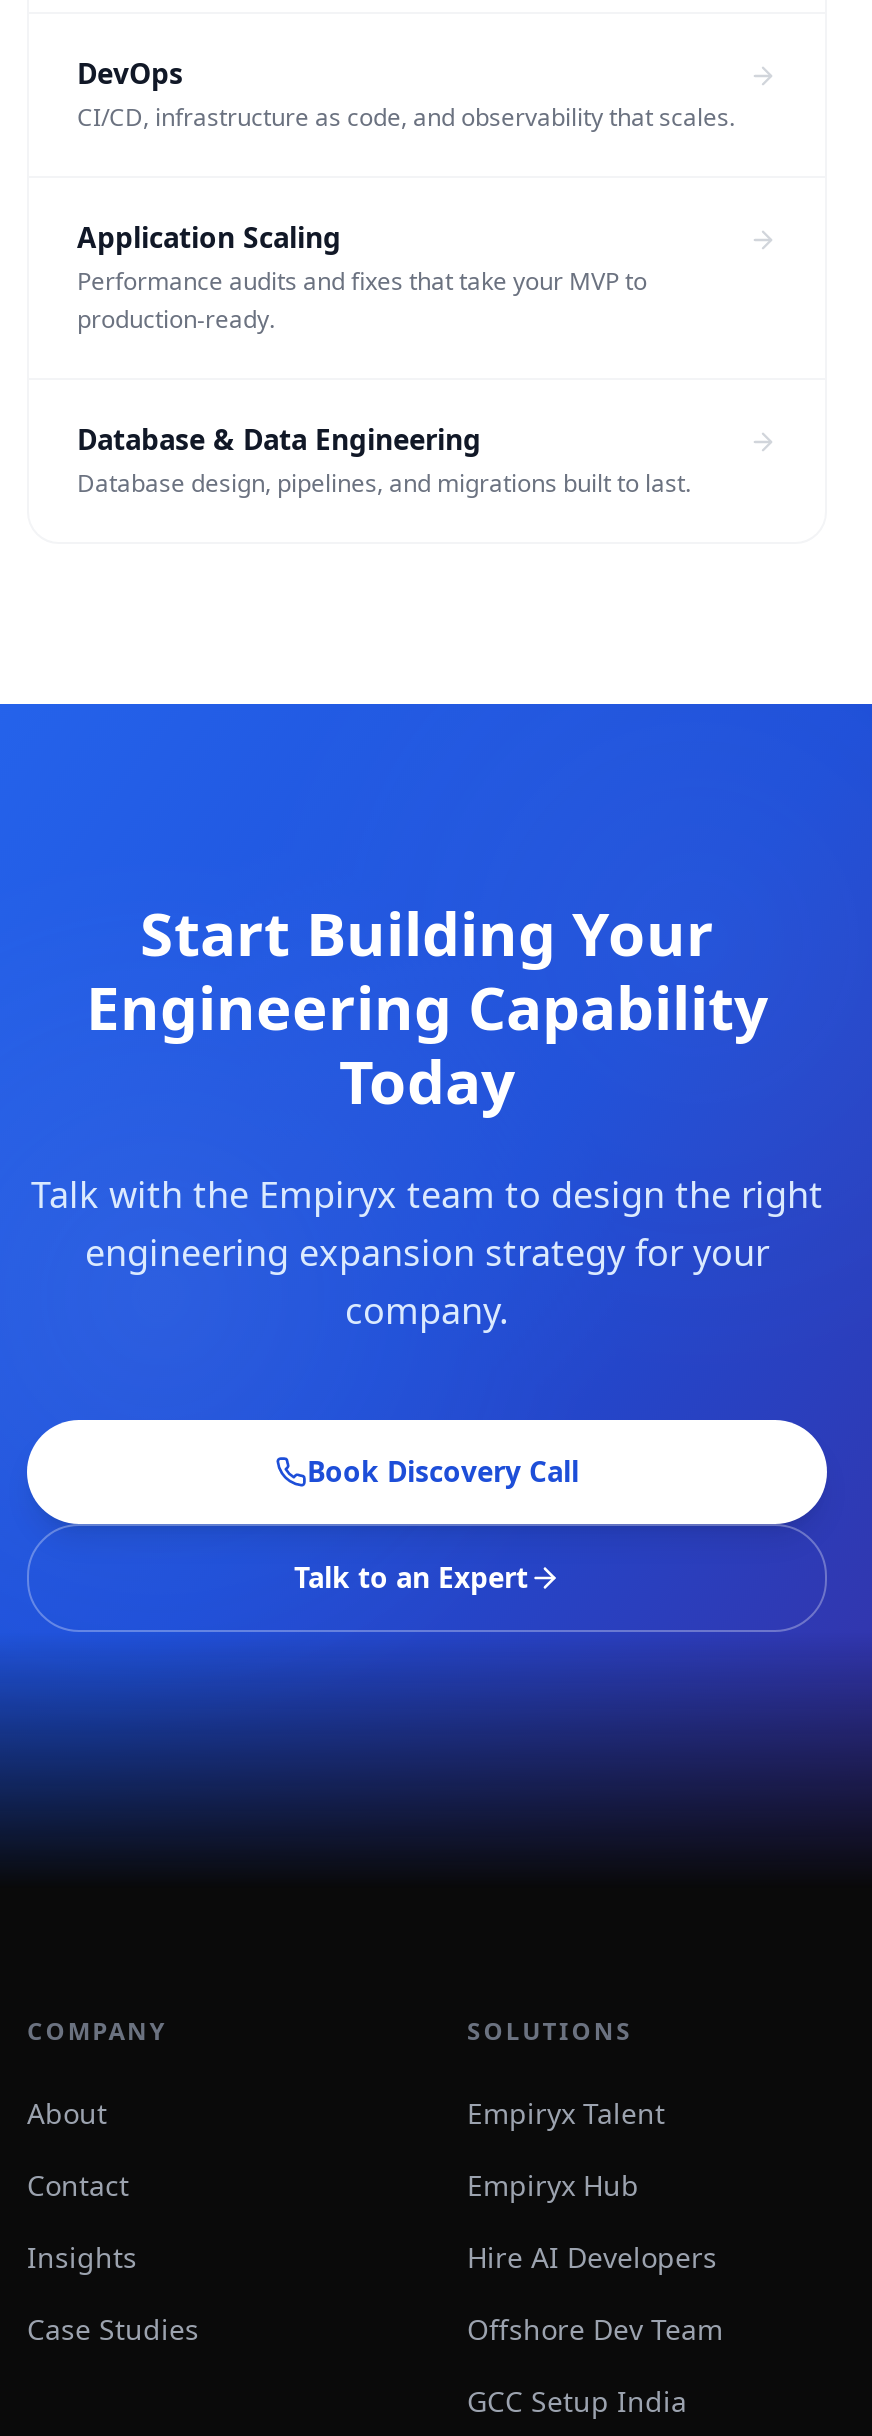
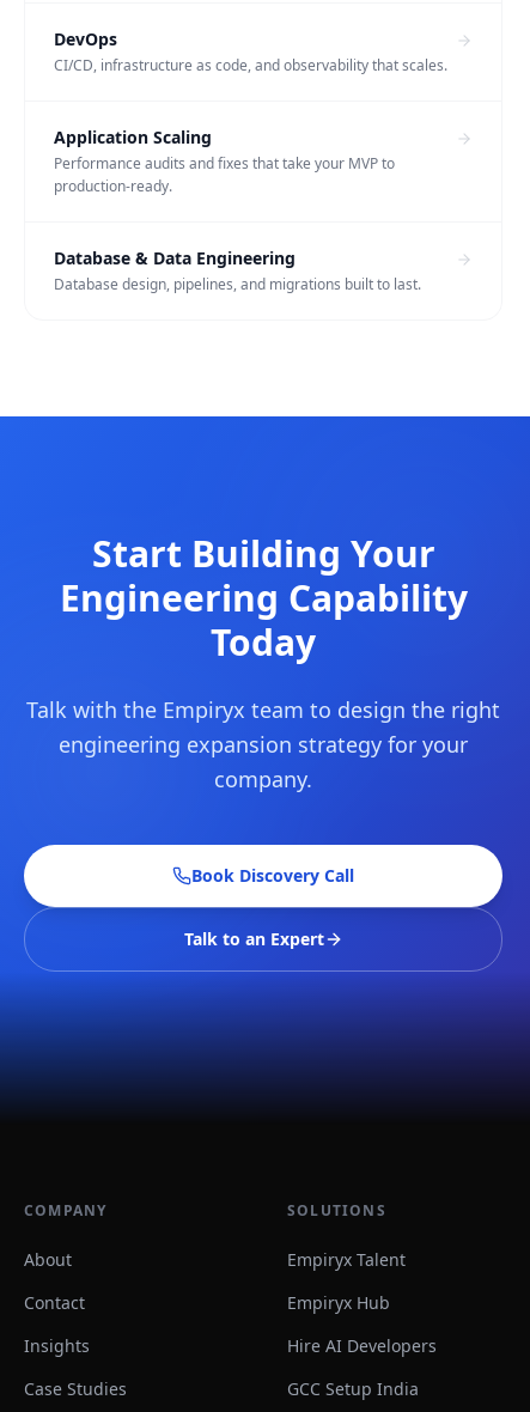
- Offshore Dev Team
